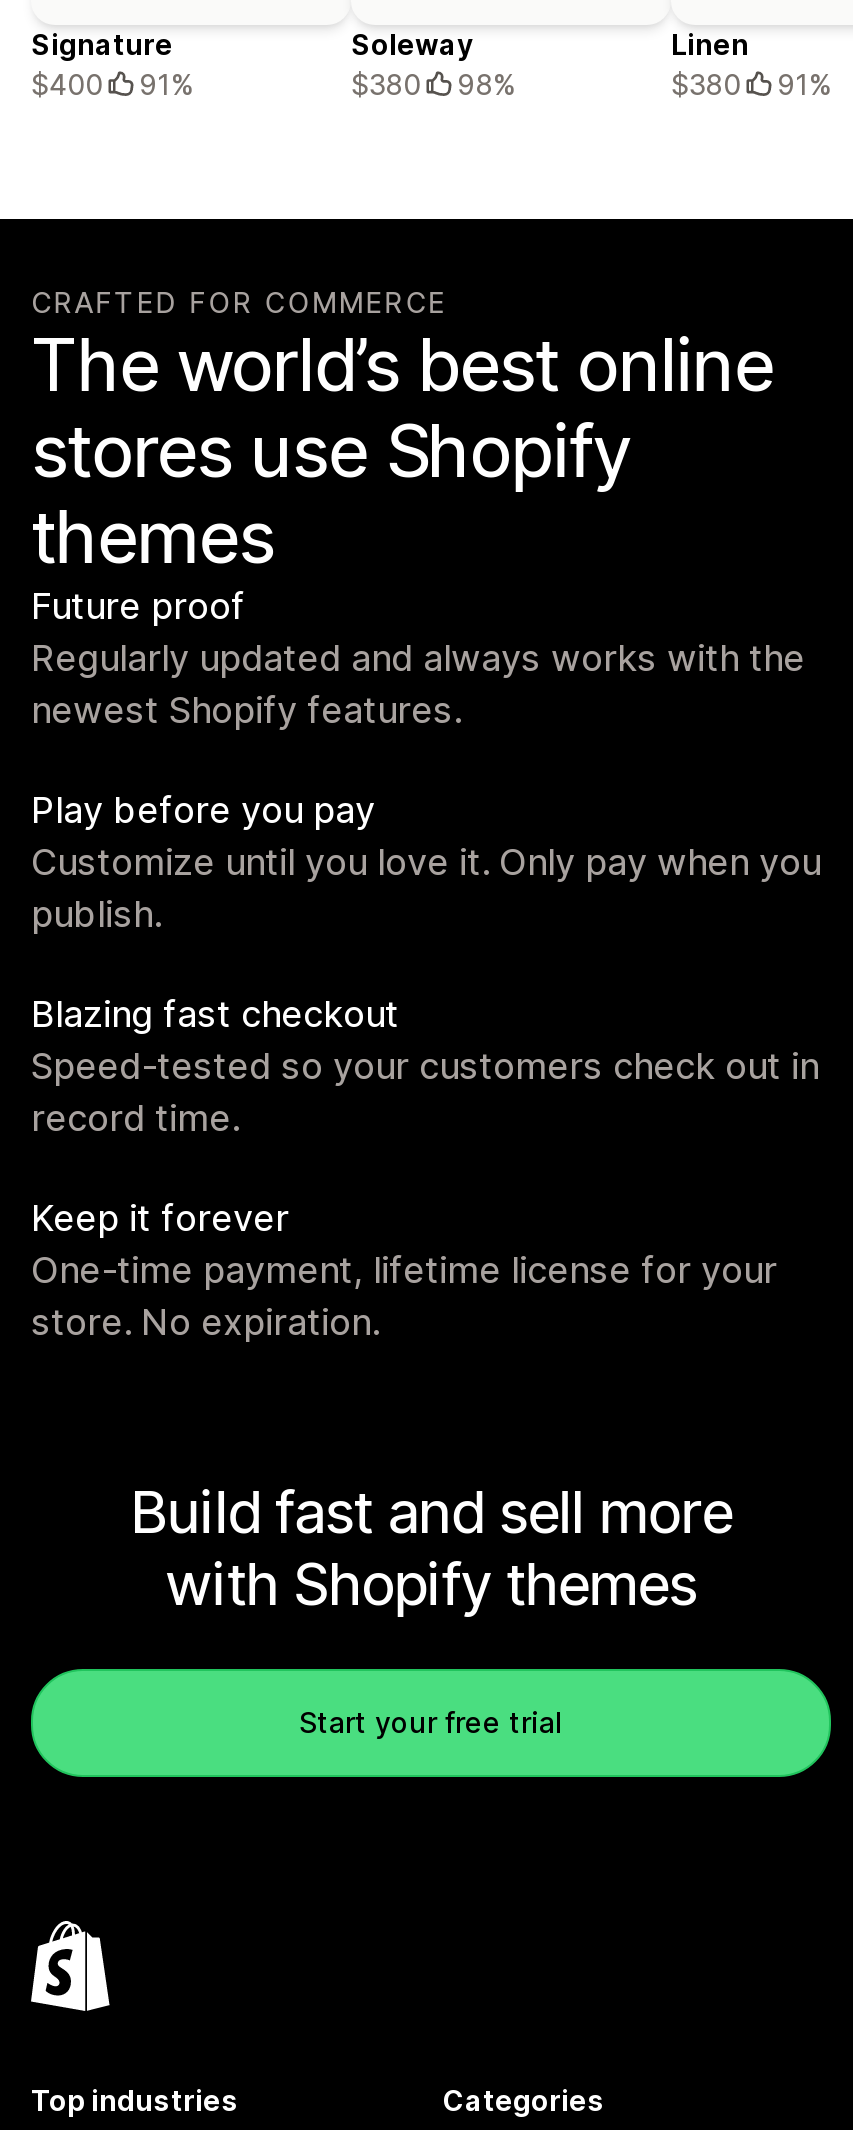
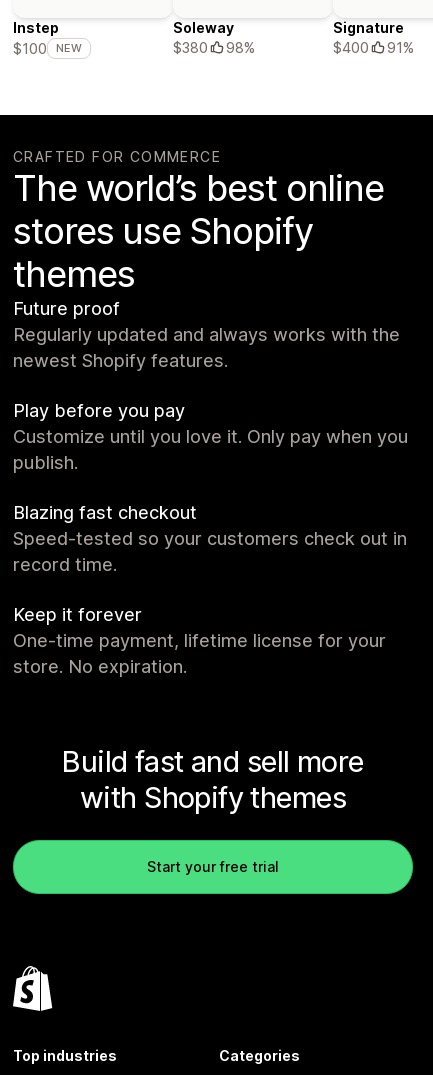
- Signature
- $400
- 91%
+ Instep
+ $100
+ NEW

- Linen
- $380
+ Signature
+ $400
